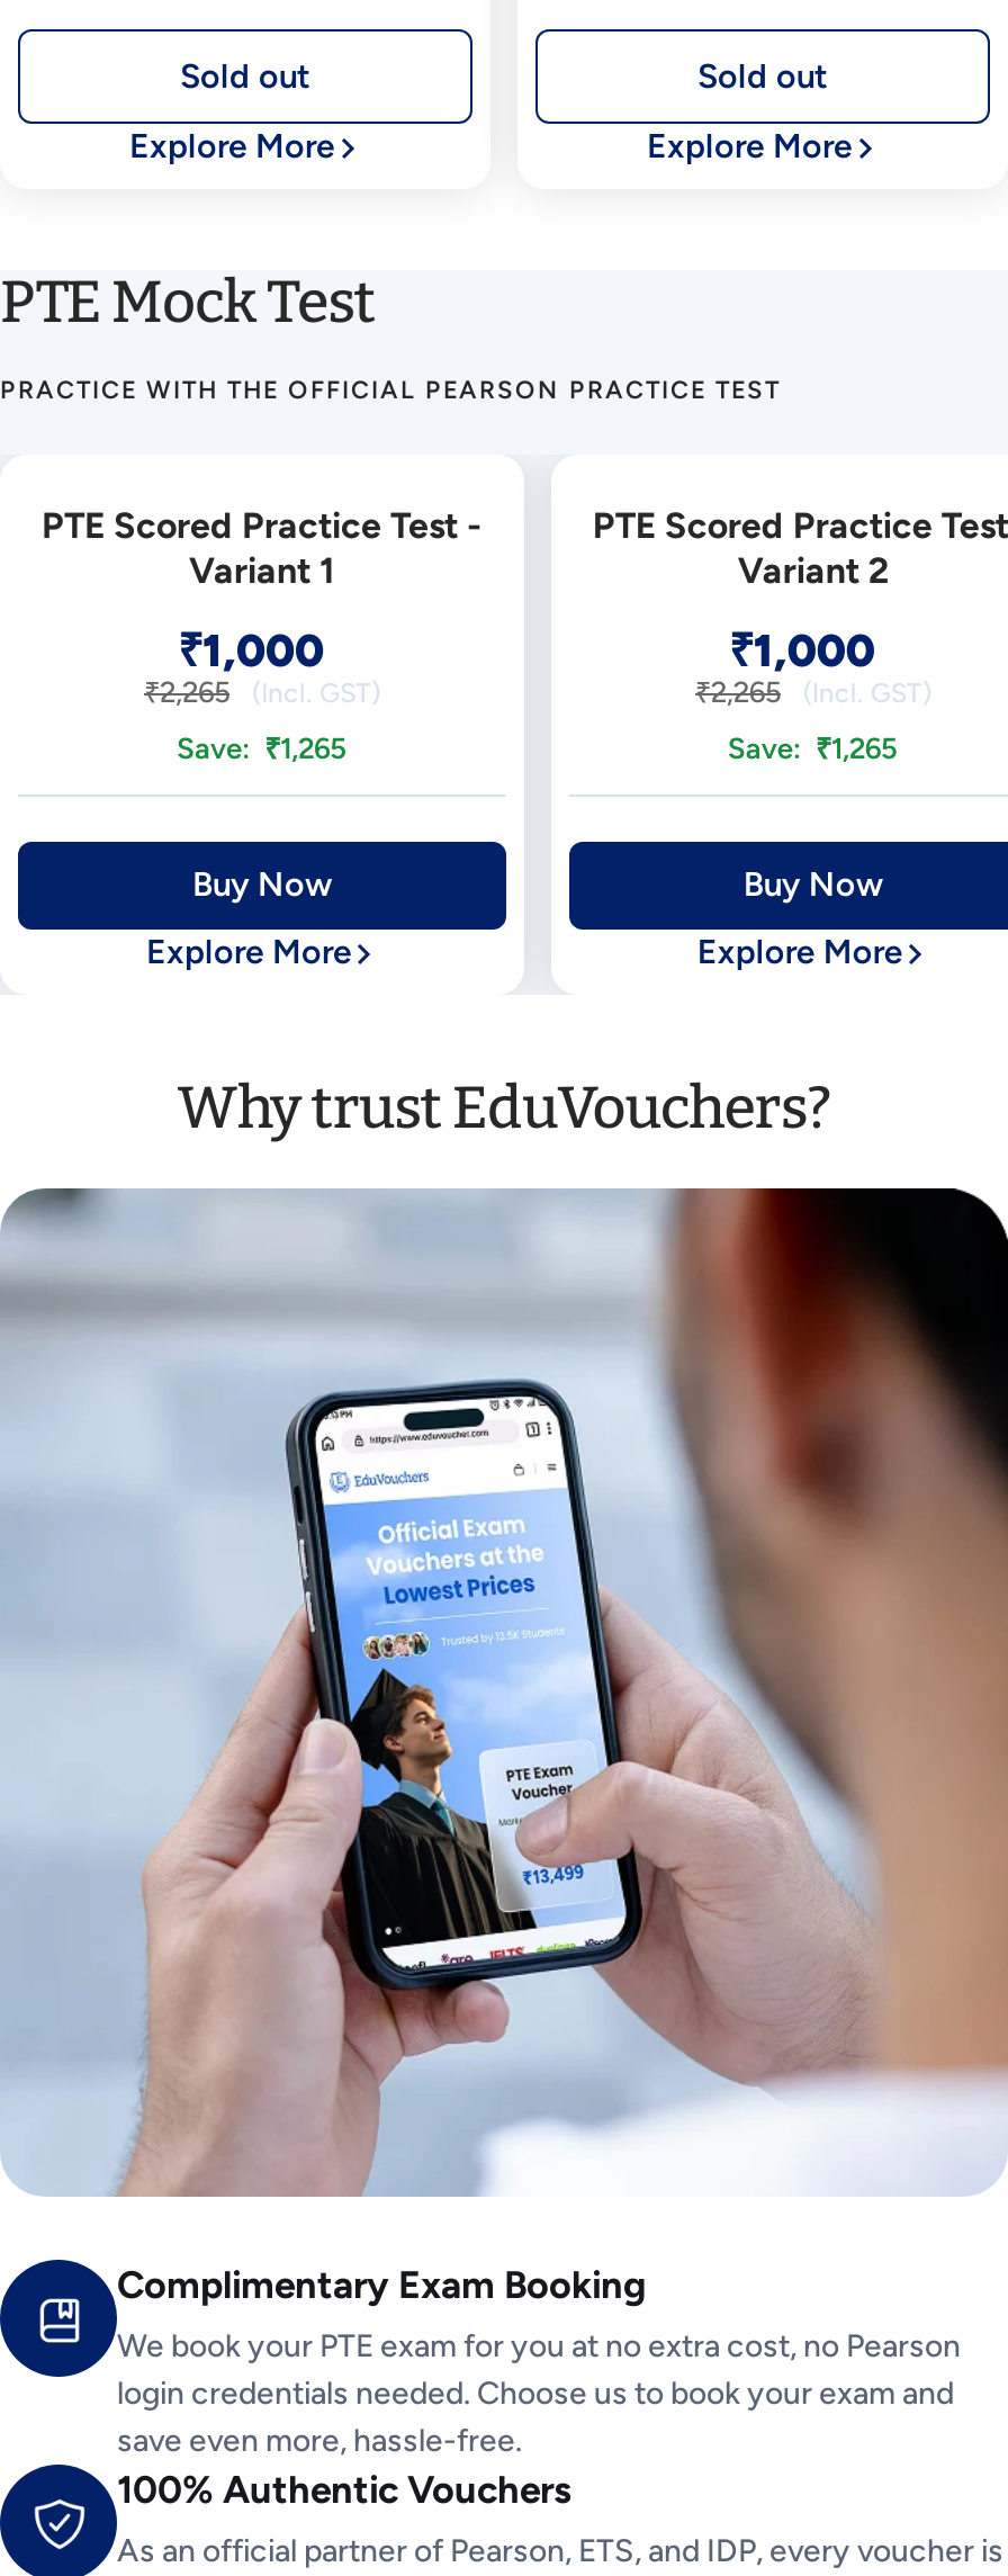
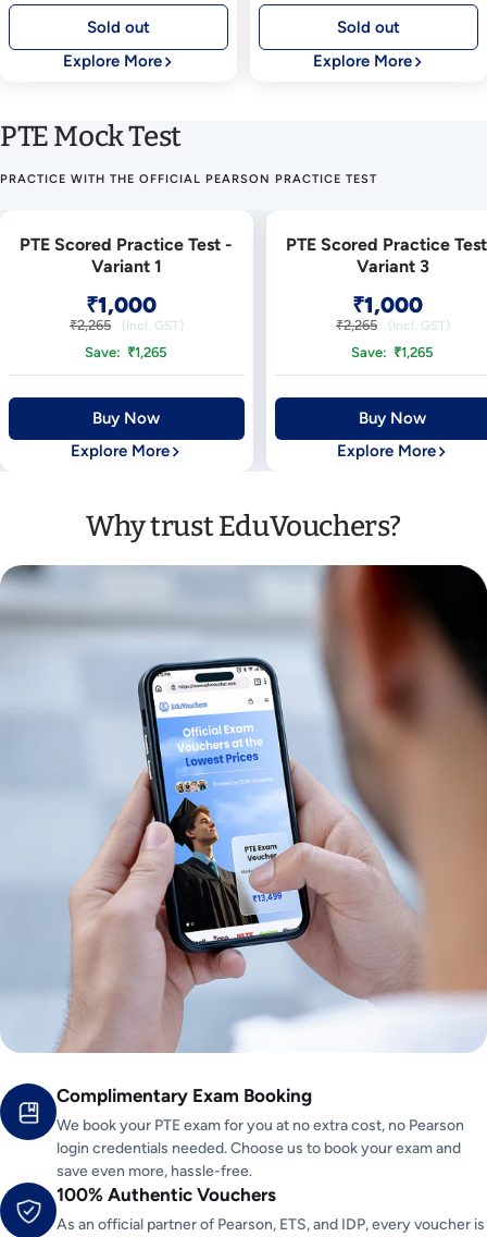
- Variant 2
+ Variant 3
